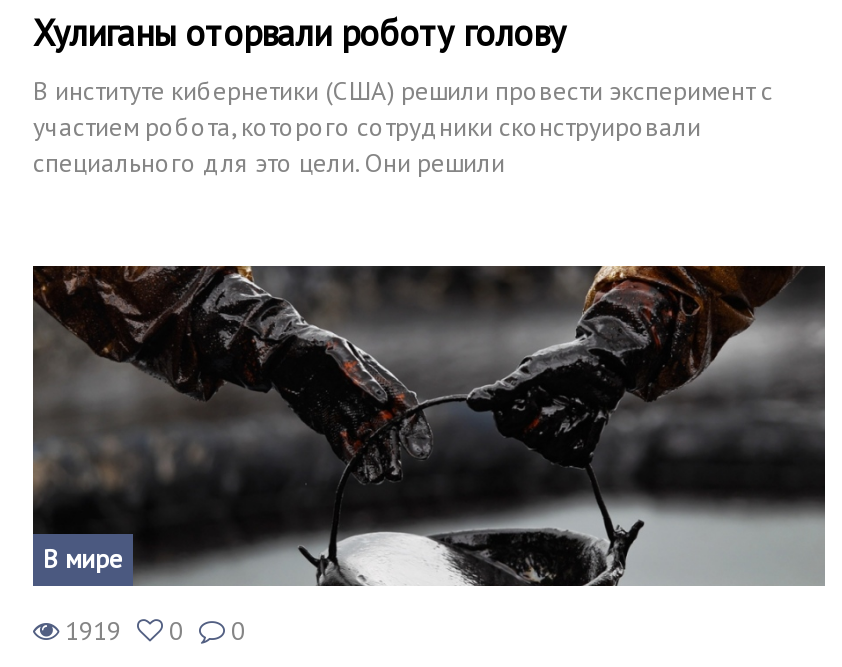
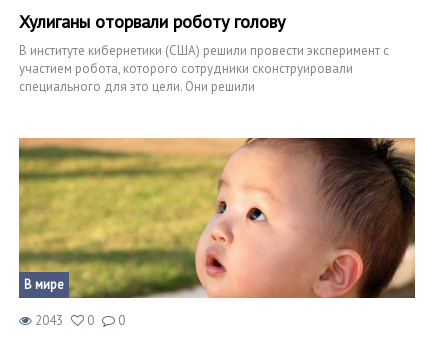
- [image]
- 1919 0 0
+ [image]
+ 2043 0 0
